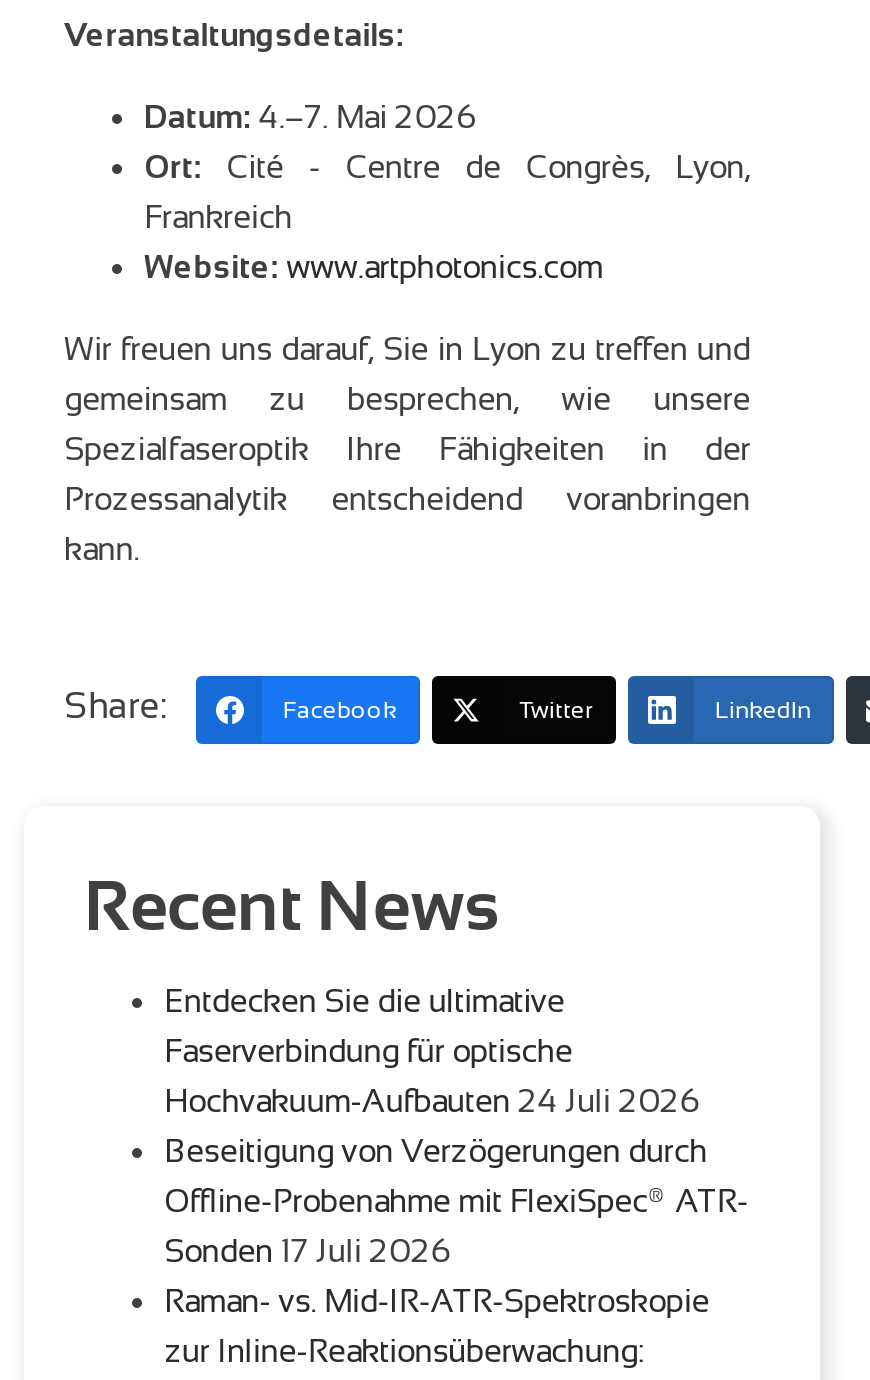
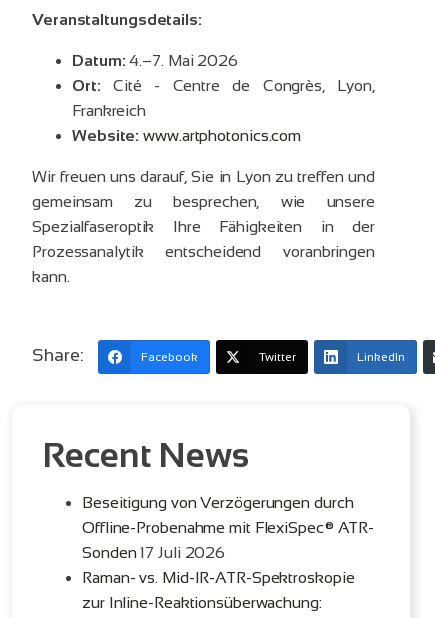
- Entdecken Sie die ultimative
- Faserverbindung für optische
- Hochvakuum-Aufbauten 24 Juli 2026
